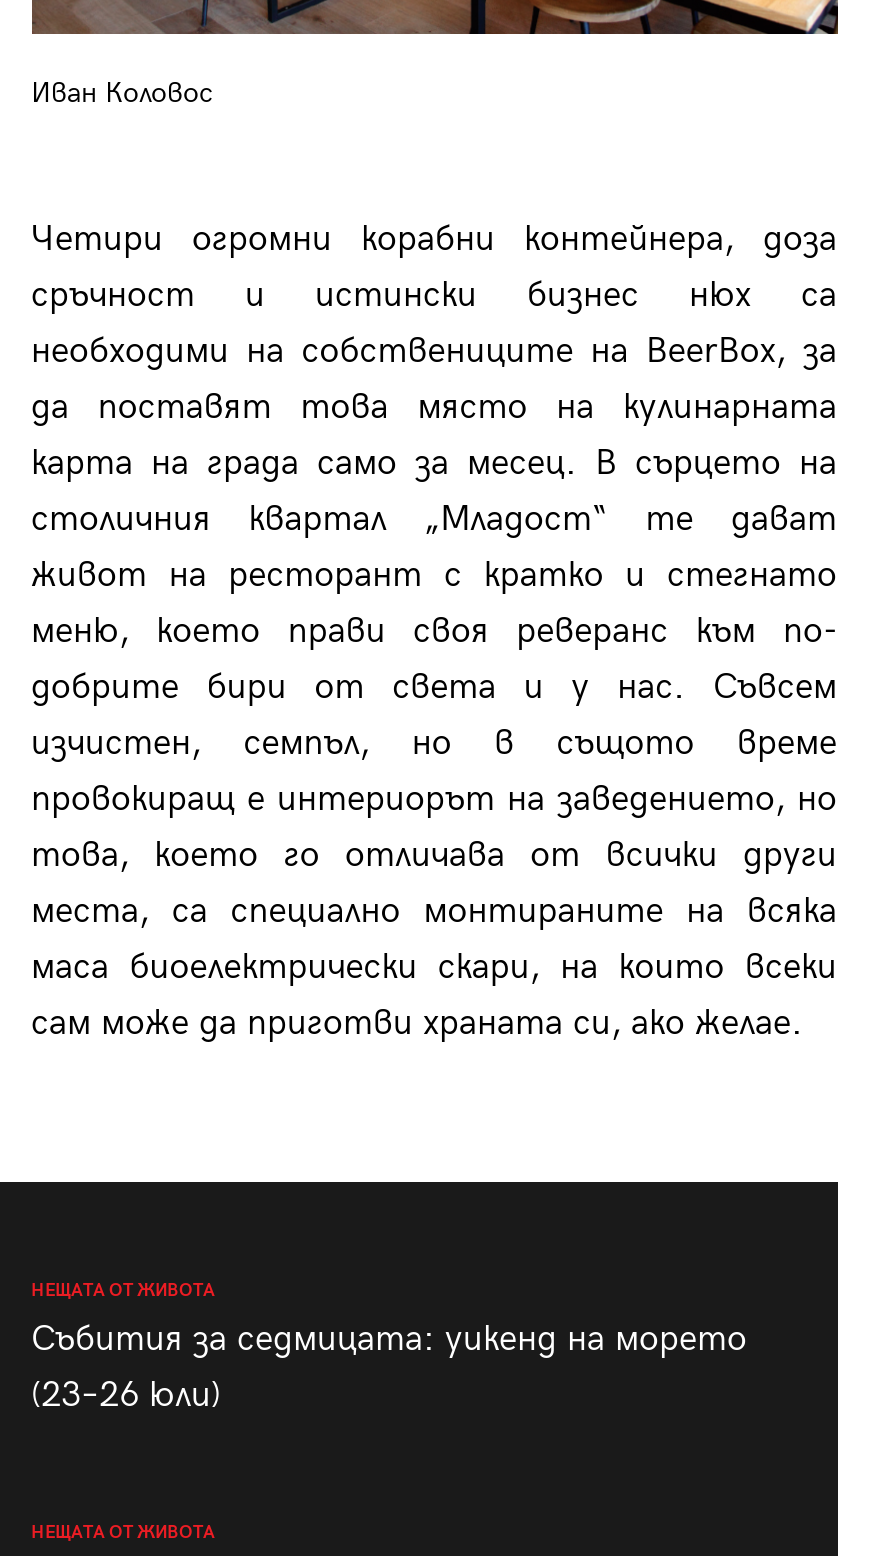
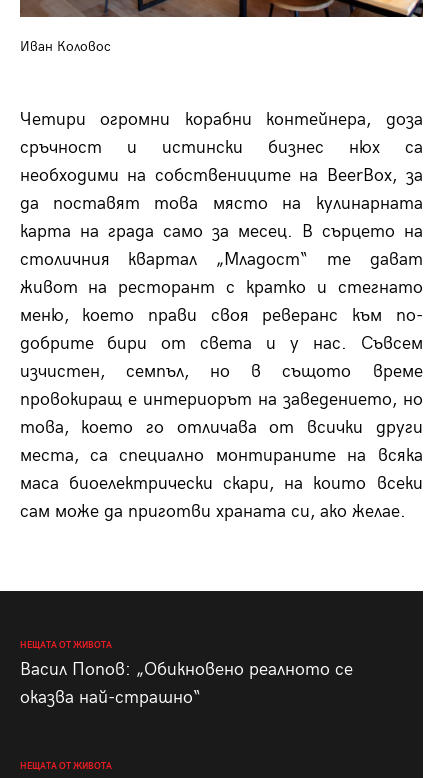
- Събития за седмицата: уикенд на морето
- (23–26 юли)
+ Васил Попов: „Обикновено реалното се
+ оказва най-страшно“
